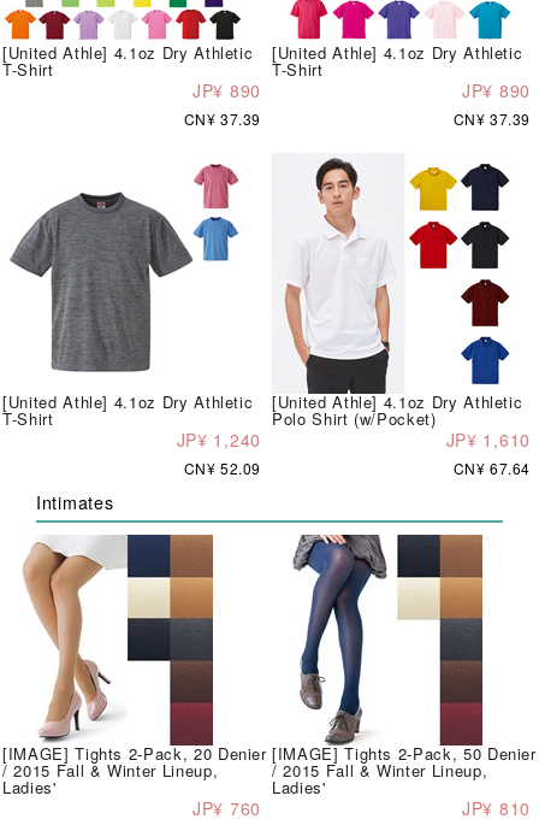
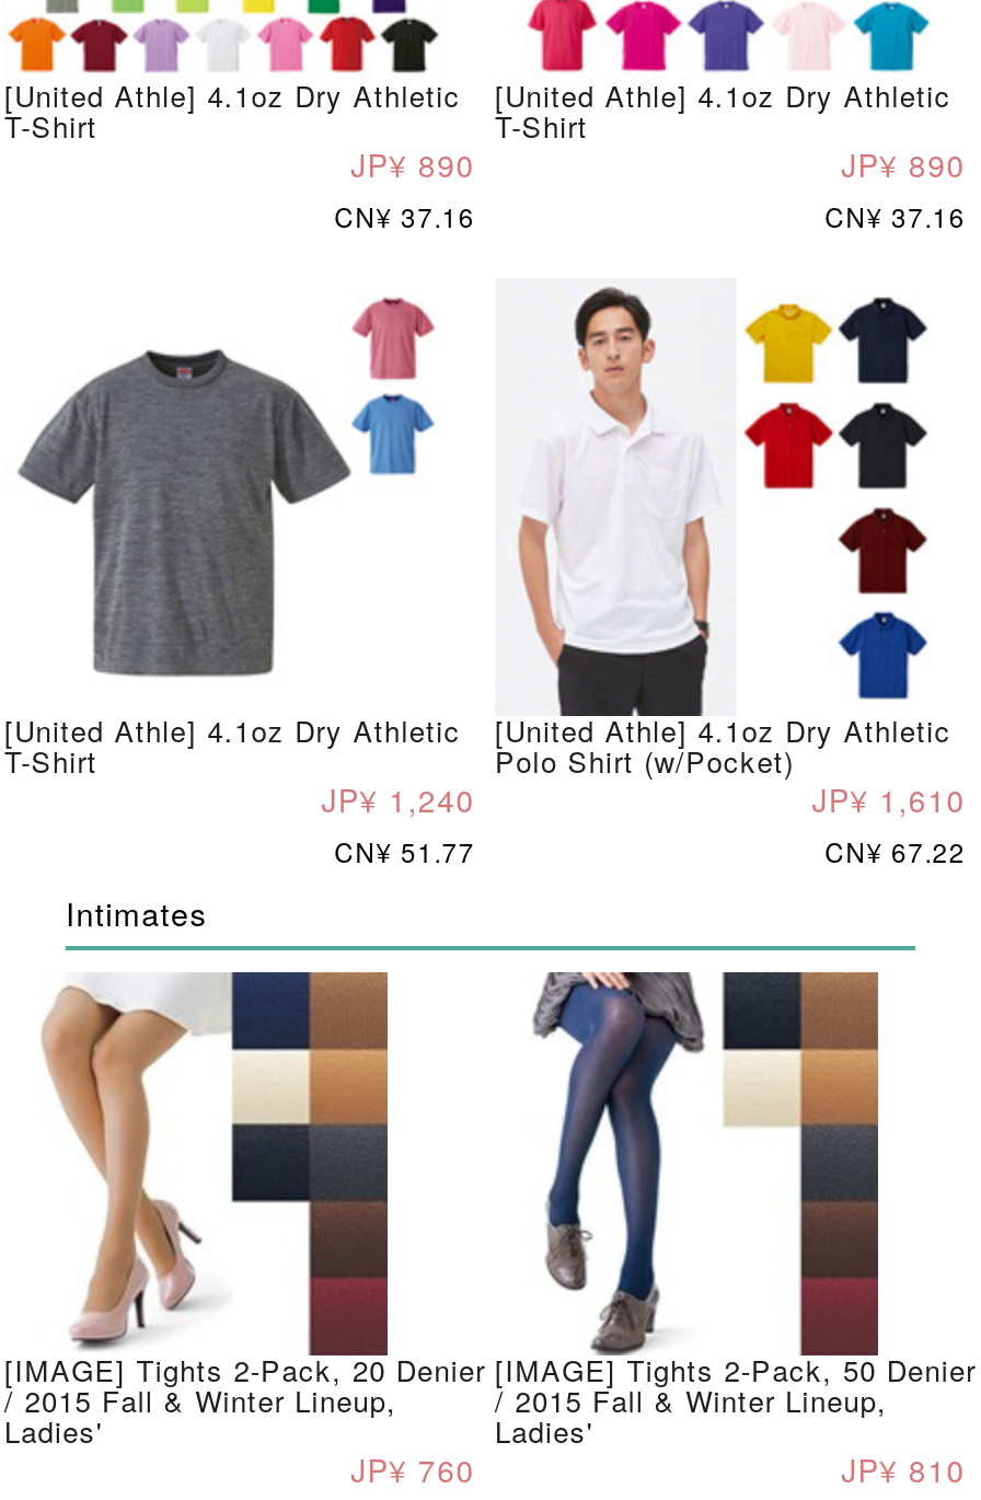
- CN¥ 37.39
+ CN¥ 37.16

- CN¥ 37.39
+ CN¥ 37.16

- CN¥ 52.09
+ CN¥ 51.77

- CN¥ 67.64
+ CN¥ 67.22
